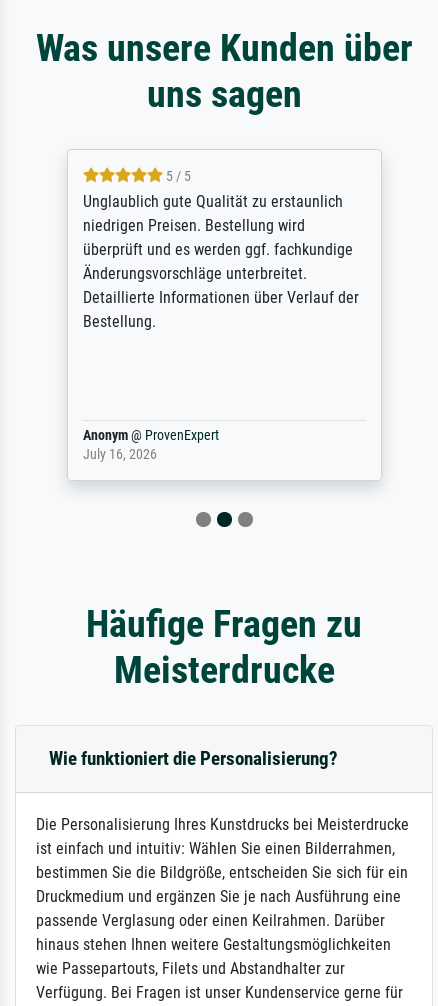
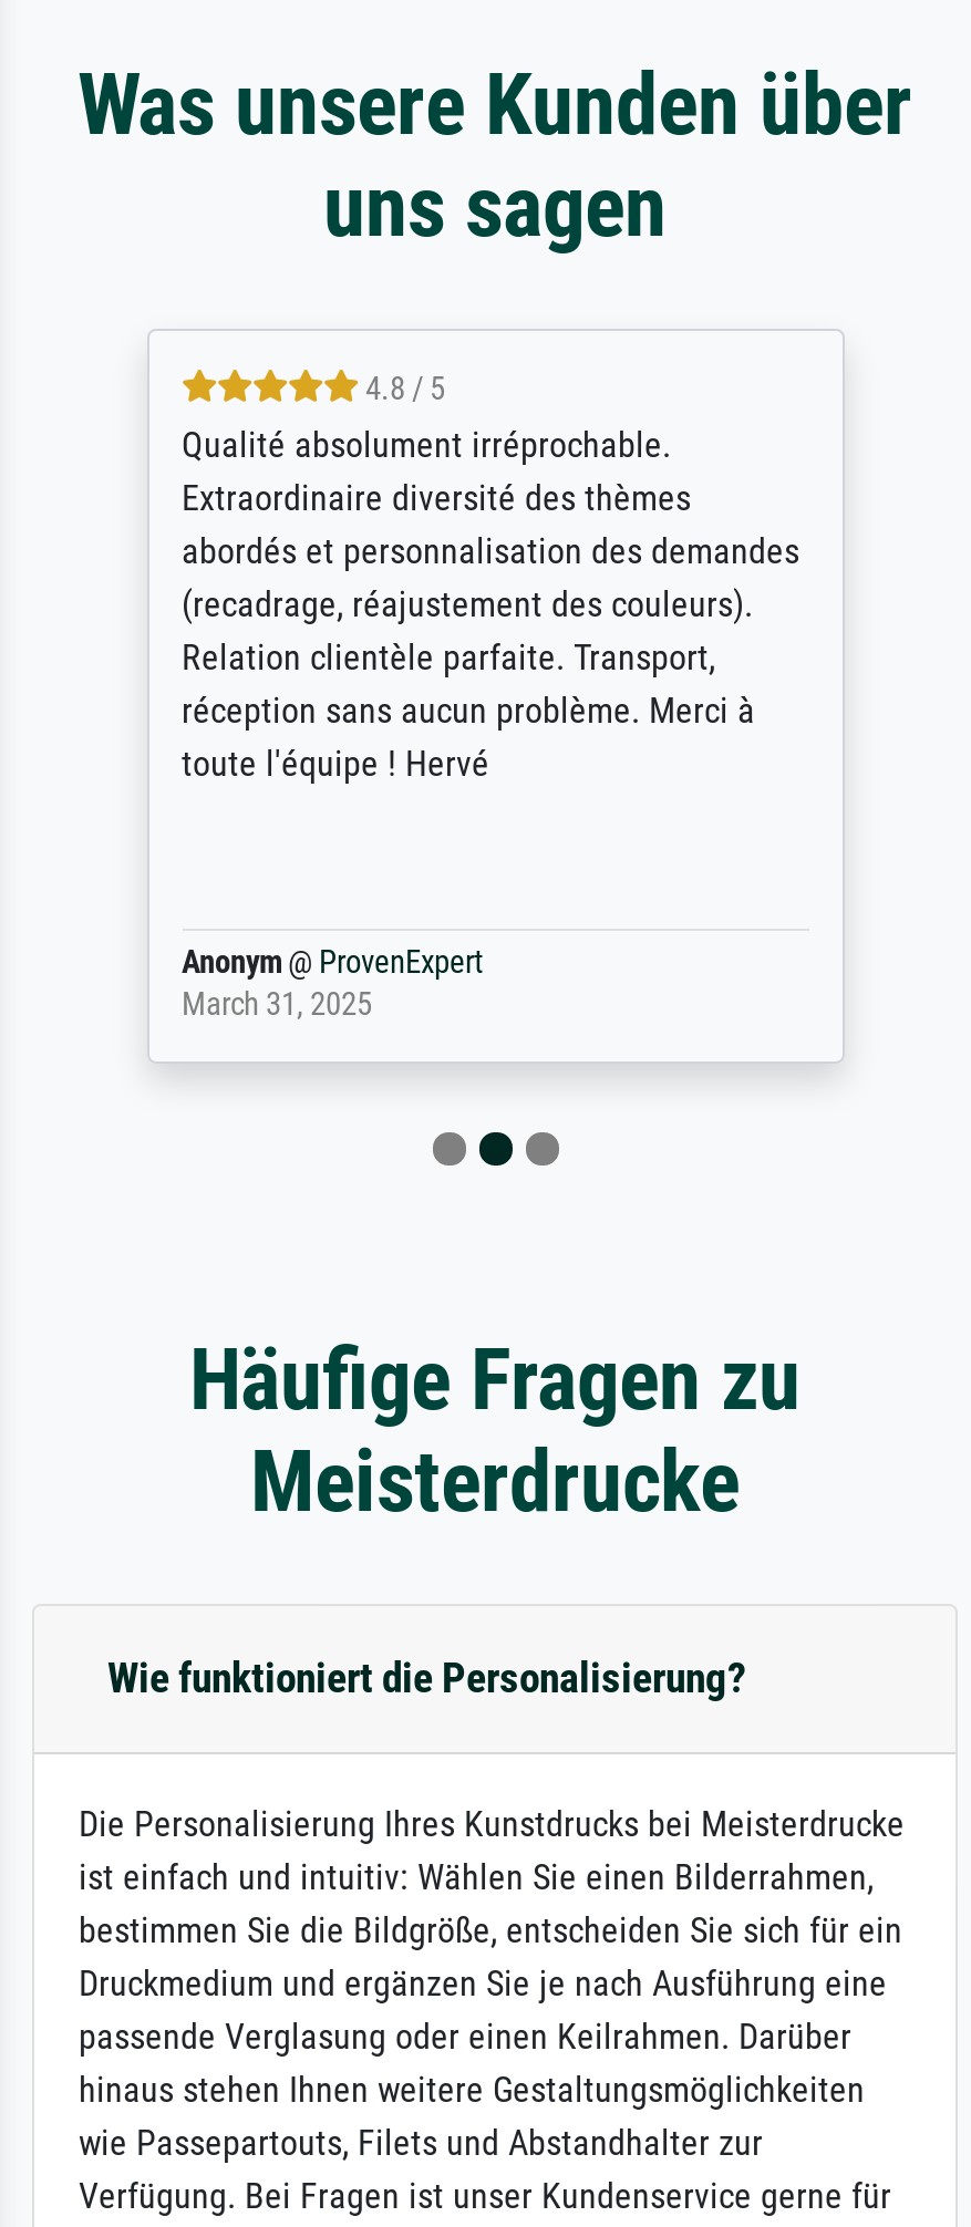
- 5 / 5
- Unglaublich gute Qualität zu erstaunlich
- niedrigen Preisen. Bestellung wird
- überprüft und es werden ggf. fachkundige
- Änderungsvorschläge unterbreitet.
- Detaillierte Informationen über Verlauf der
- Bestellung.
+ 4.8 / 5
+ Qualité absolument irréprochable.
+ Extraordinaire diversité des thèmes
+ abordés et personnalisation des demandes
+ (recadrage, réajustement des couleurs).
+ Relation clientèle parfaite. Transport,
+ réception sans aucun problème. Merci à
+ toute l'équipe ! Hervé

- July 16, 2026
+ March 31, 2025
